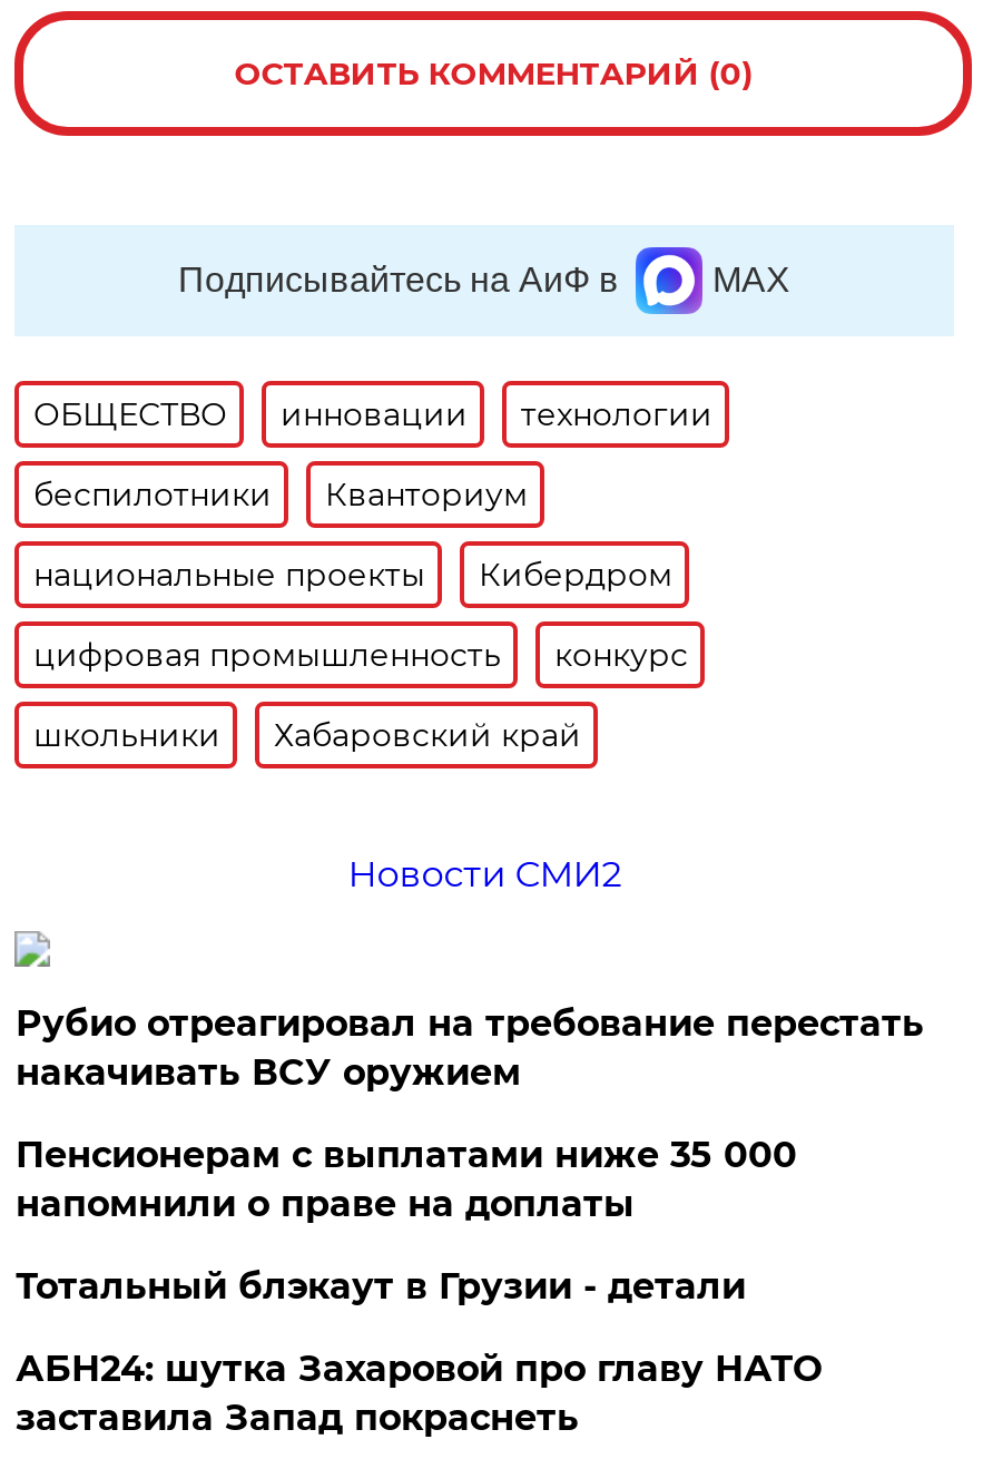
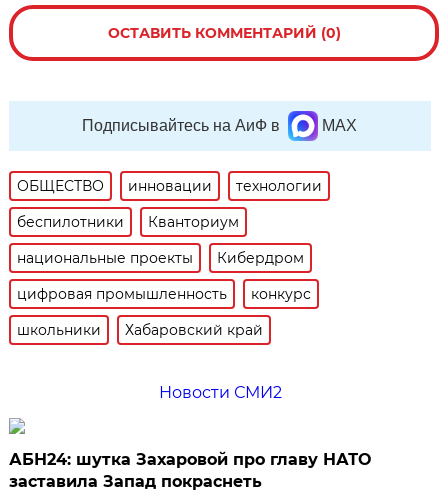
- Рубио отреагировал на требование перестать
- накачивать ВСУ оружием
- Пенсионерам с выплатами ниже 35 000
- напомнили о праве на доплаты
- Тотальный блэкаут в Грузии - детали
